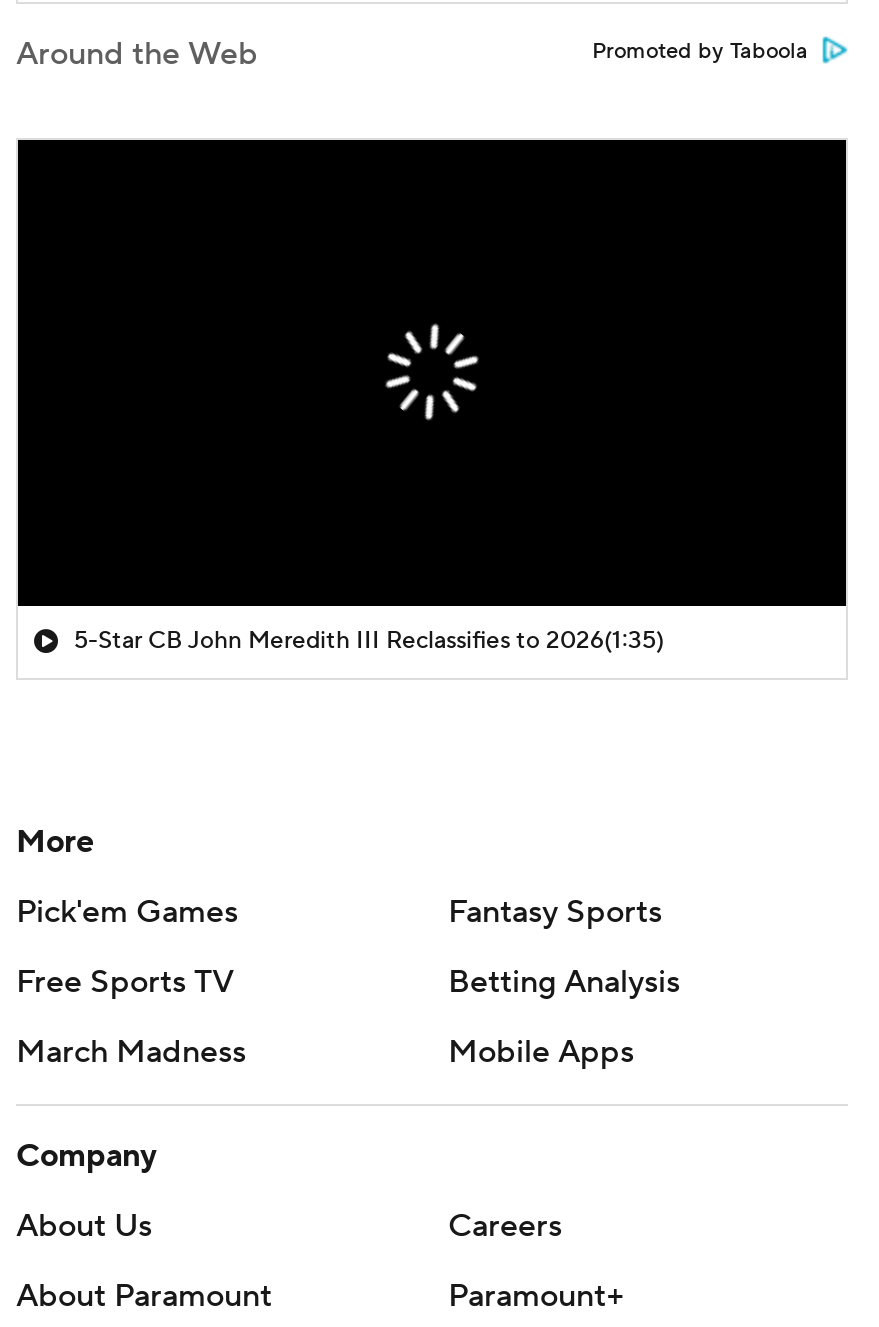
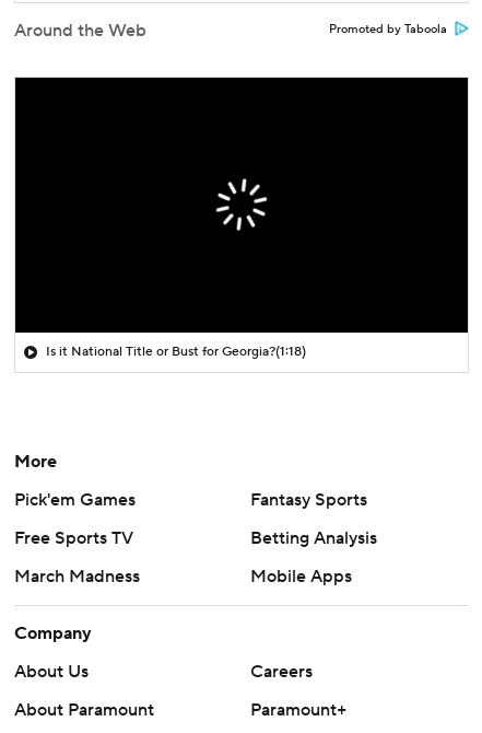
- 5-Star CB John Meredith III Reclassifies to 2026(1:35)
+ Is it National Title or Bust for Georgia?(1:18)
